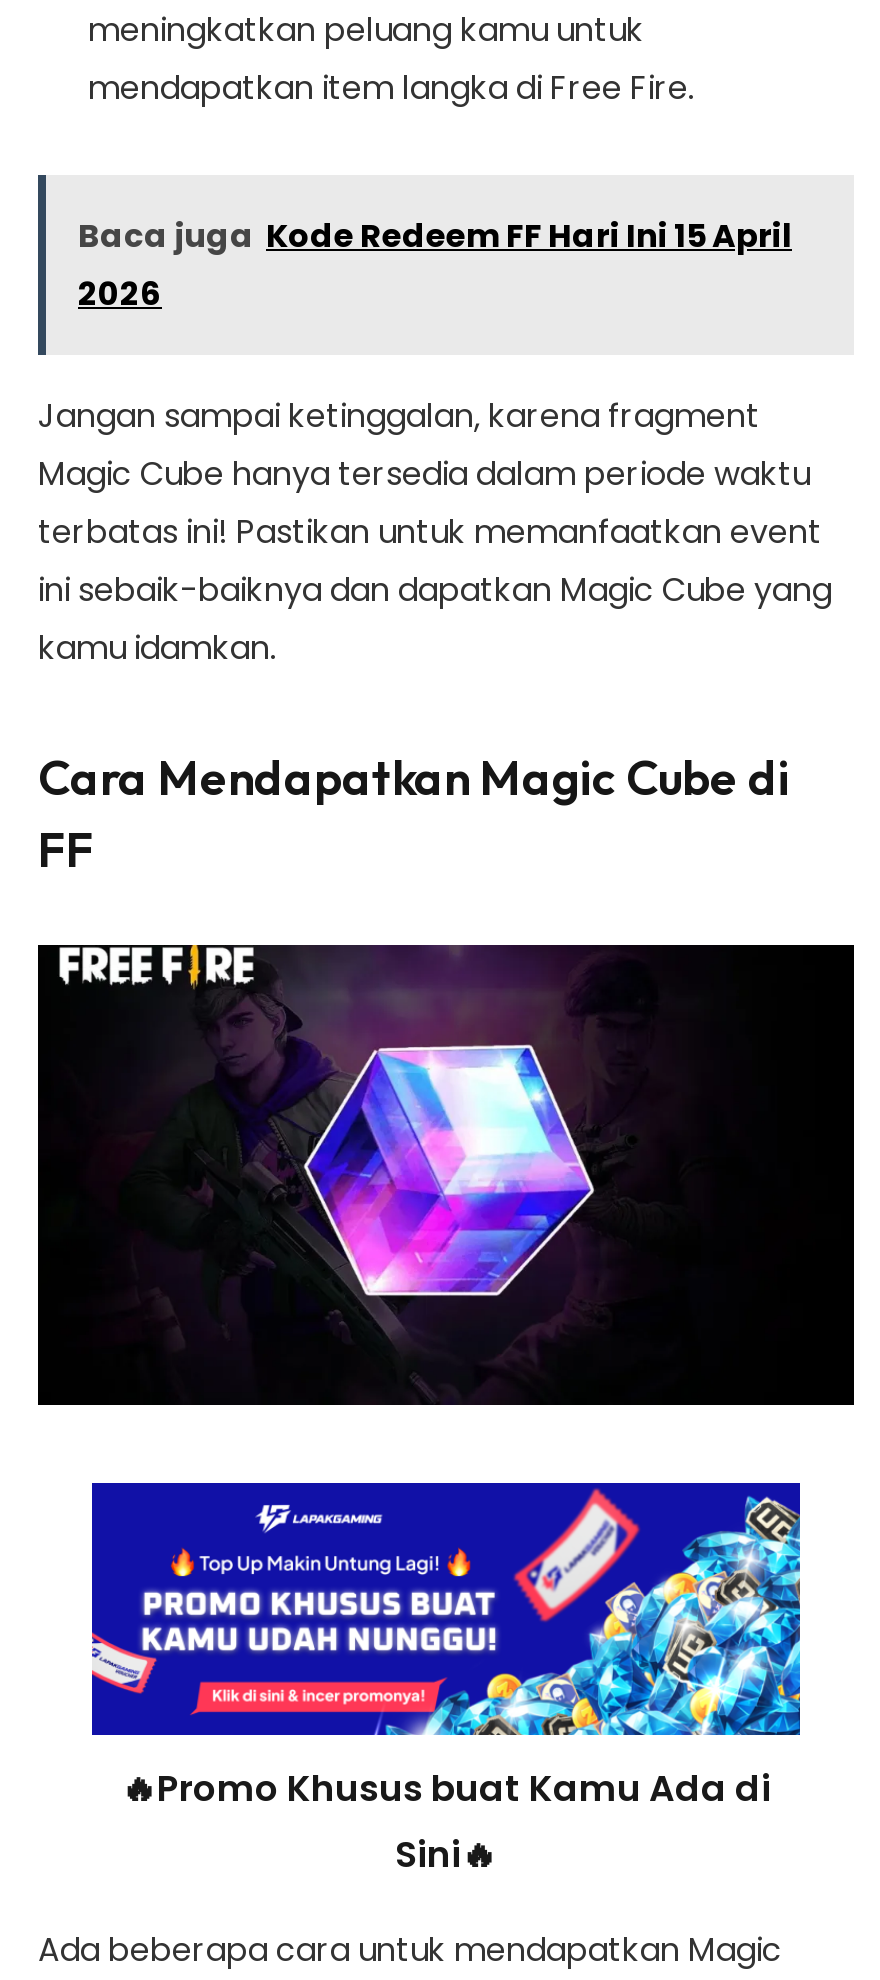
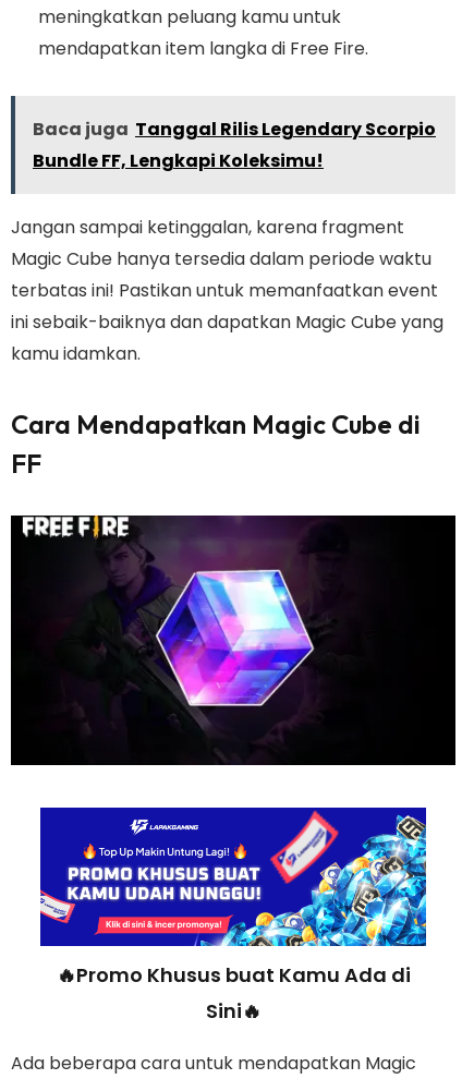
- Baca juga Kode Redeem FF Hari Ini 15 April
- 2026
+ Baca juga Tanggal Rilis Legendary Scorpio
+ Bundle FF, Lengkapi Koleksimu!
